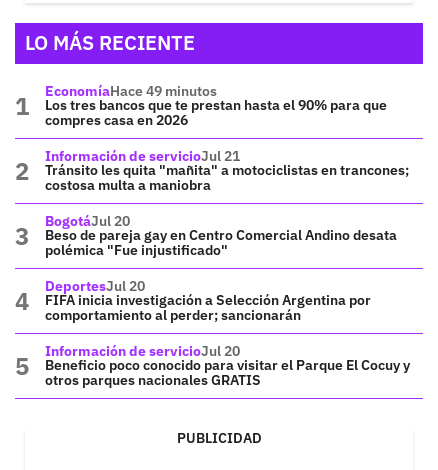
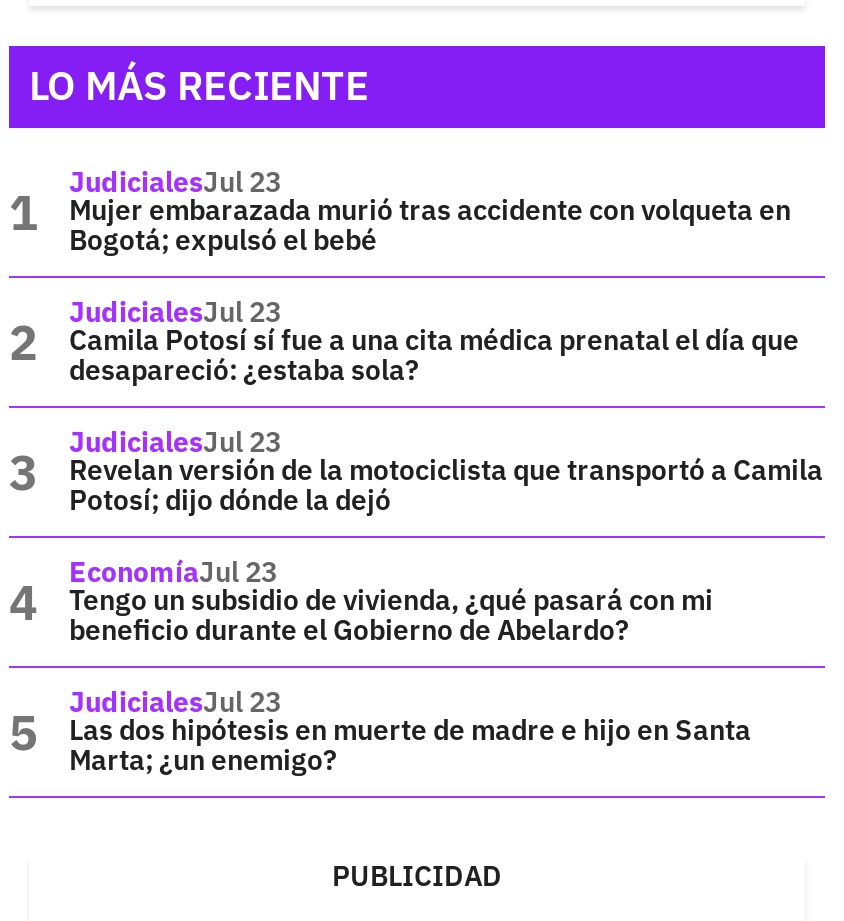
- EconomíaHace 49 minutos
- Los tres bancos que te prestan hasta el 90% para que
- compres casa en 2026
+ JudicialesJul 23
+ Mujer embarazada murió tras accidente con volqueta en
+ Bogotá; expulsó el bebé

- Información de servicioJul 21
- Tránsito les quita "mañita" a motociclistas en trancones;
- costosa multa a maniobra
+ JudicialesJul 23
+ Camila Potosí sí fue a una cita médica prenatal el día que
+ desapareció: ¿estaba sola?

- BogotáJul 20
- Beso de pareja gay en Centro Comercial Andino desata
- polémica "Fue injustificado"
+ JudicialesJul 23
+ Revelan versión de la motociclista que transportó a Camila
+ Potosí; dijo dónde la dejó

- DeportesJul 20
- FIFA inicia investigación a Selección Argentina por
- comportamiento al perder; sancionarán
+ EconomíaJul 23
+ Tengo un subsidio de vivienda, ¿qué pasará con mi
+ beneficio durante el Gobierno de Abelardo?

- Información de servicioJul 20
- Beneficio poco conocido para visitar el Parque El Cocuy y
- otros parques nacionales GRATIS
+ JudicialesJul 23
+ Las dos hipótesis en muerte de madre e hijo en Santa
+ Marta; ¿un enemigo?
